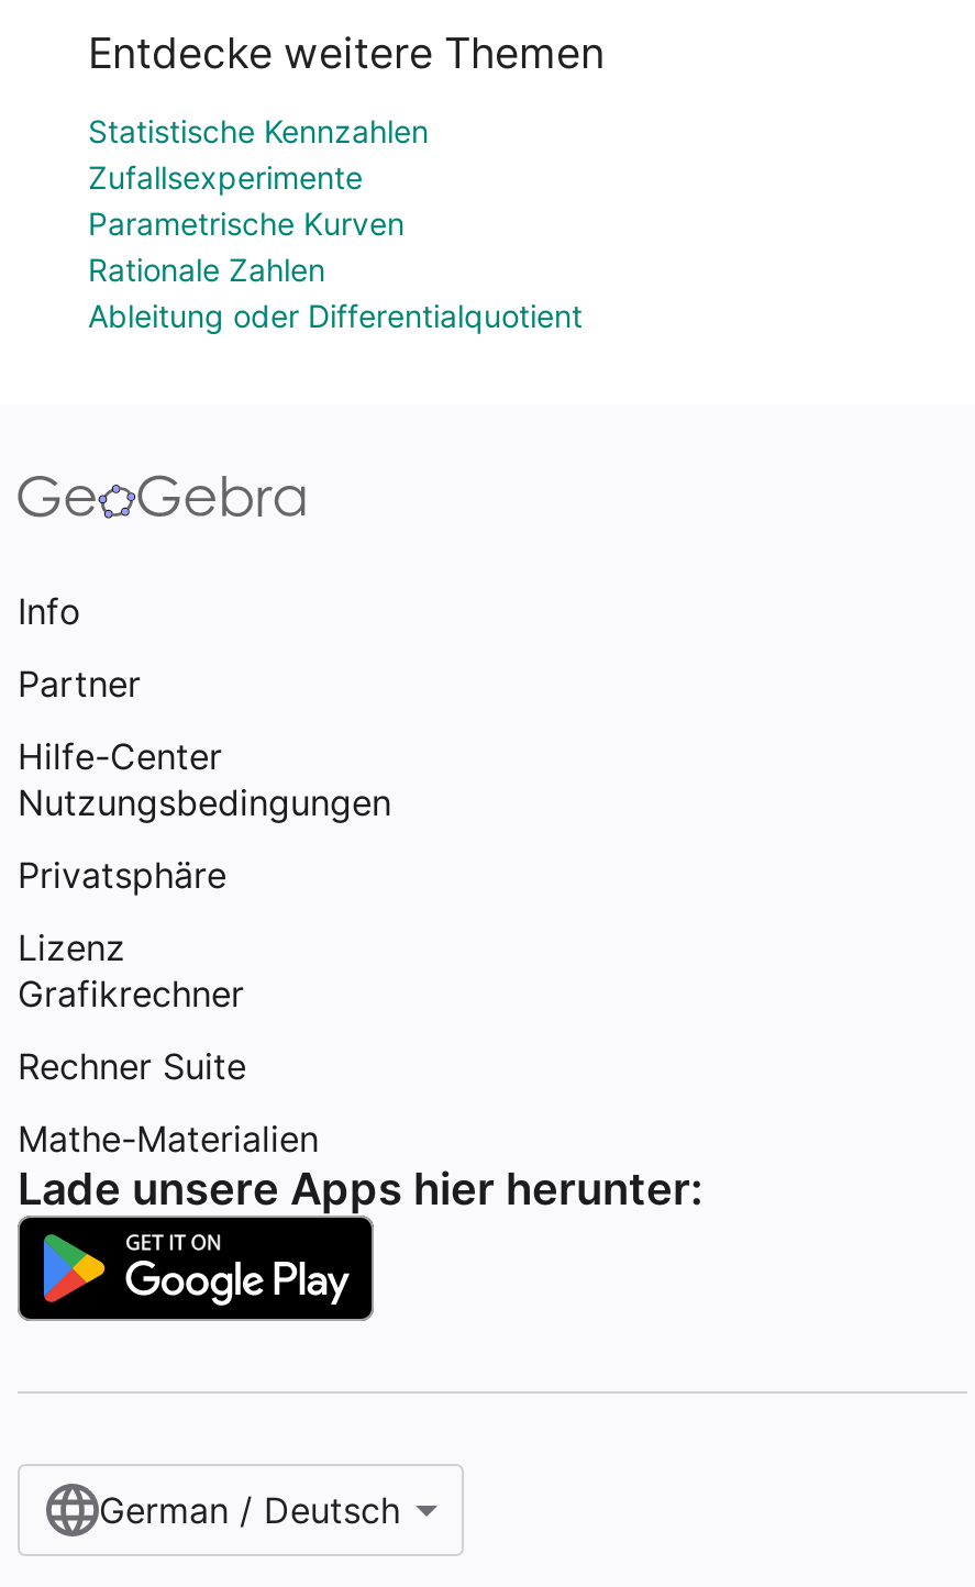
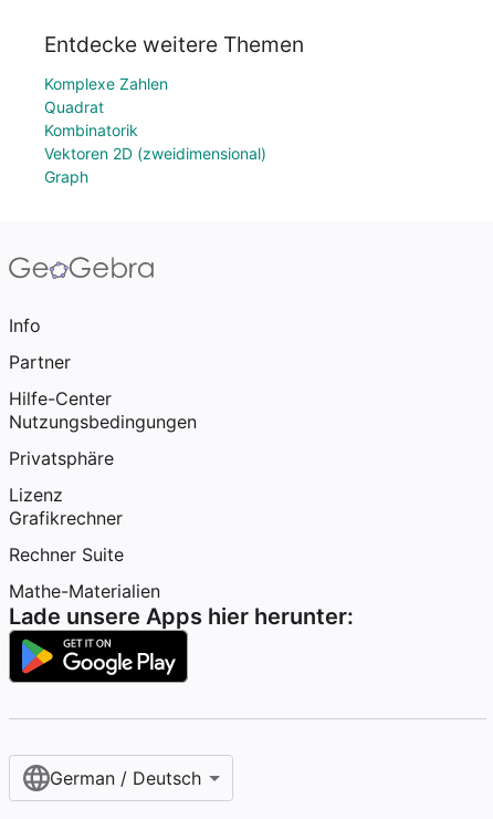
- Statistische Kennzahlen
- Zufallsexperimente
- Parametrische Kurven
- Rationale Zahlen
- Ableitung oder Differentialquotient
+ Komplexe Zahlen
+ Quadrat
+ Kombinatorik
+ Vektoren 2D (zweidimensional)
+ Graph
